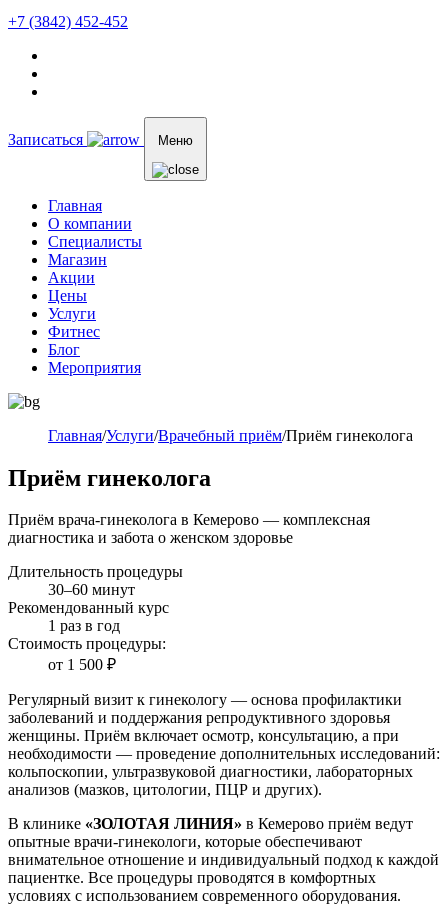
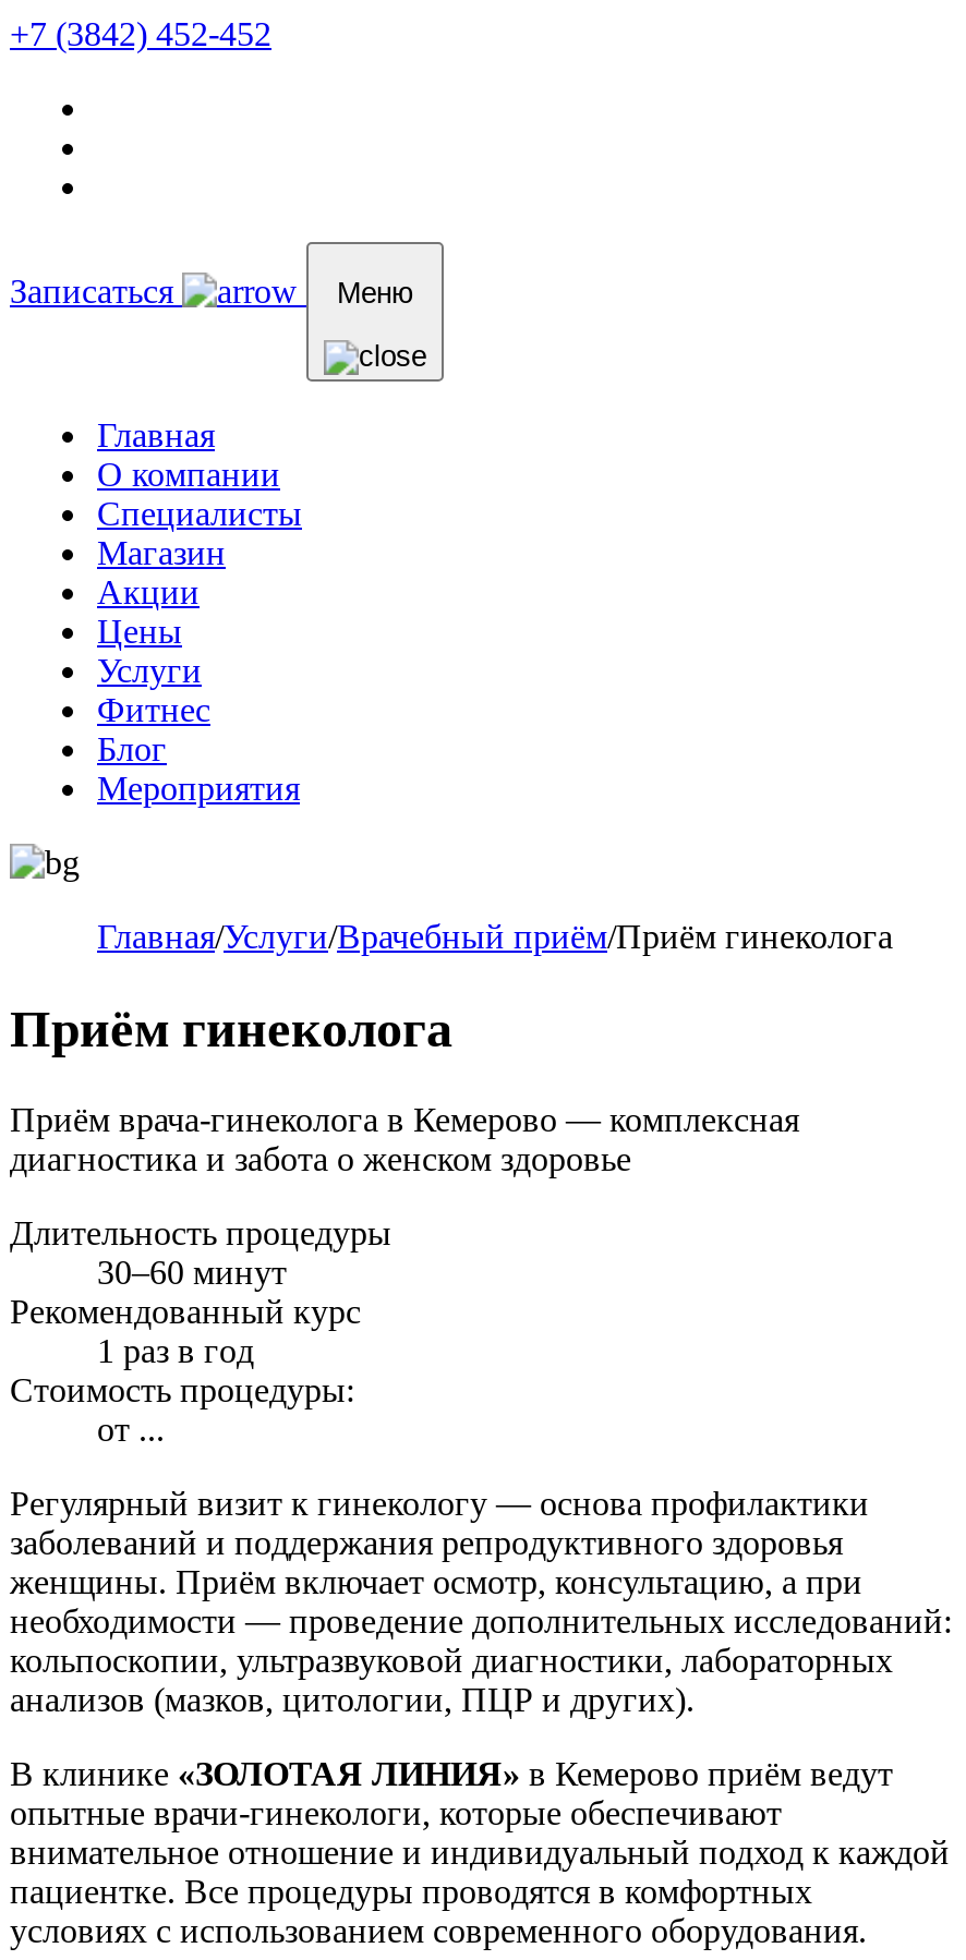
- от 1 500 ₽
+ от...
